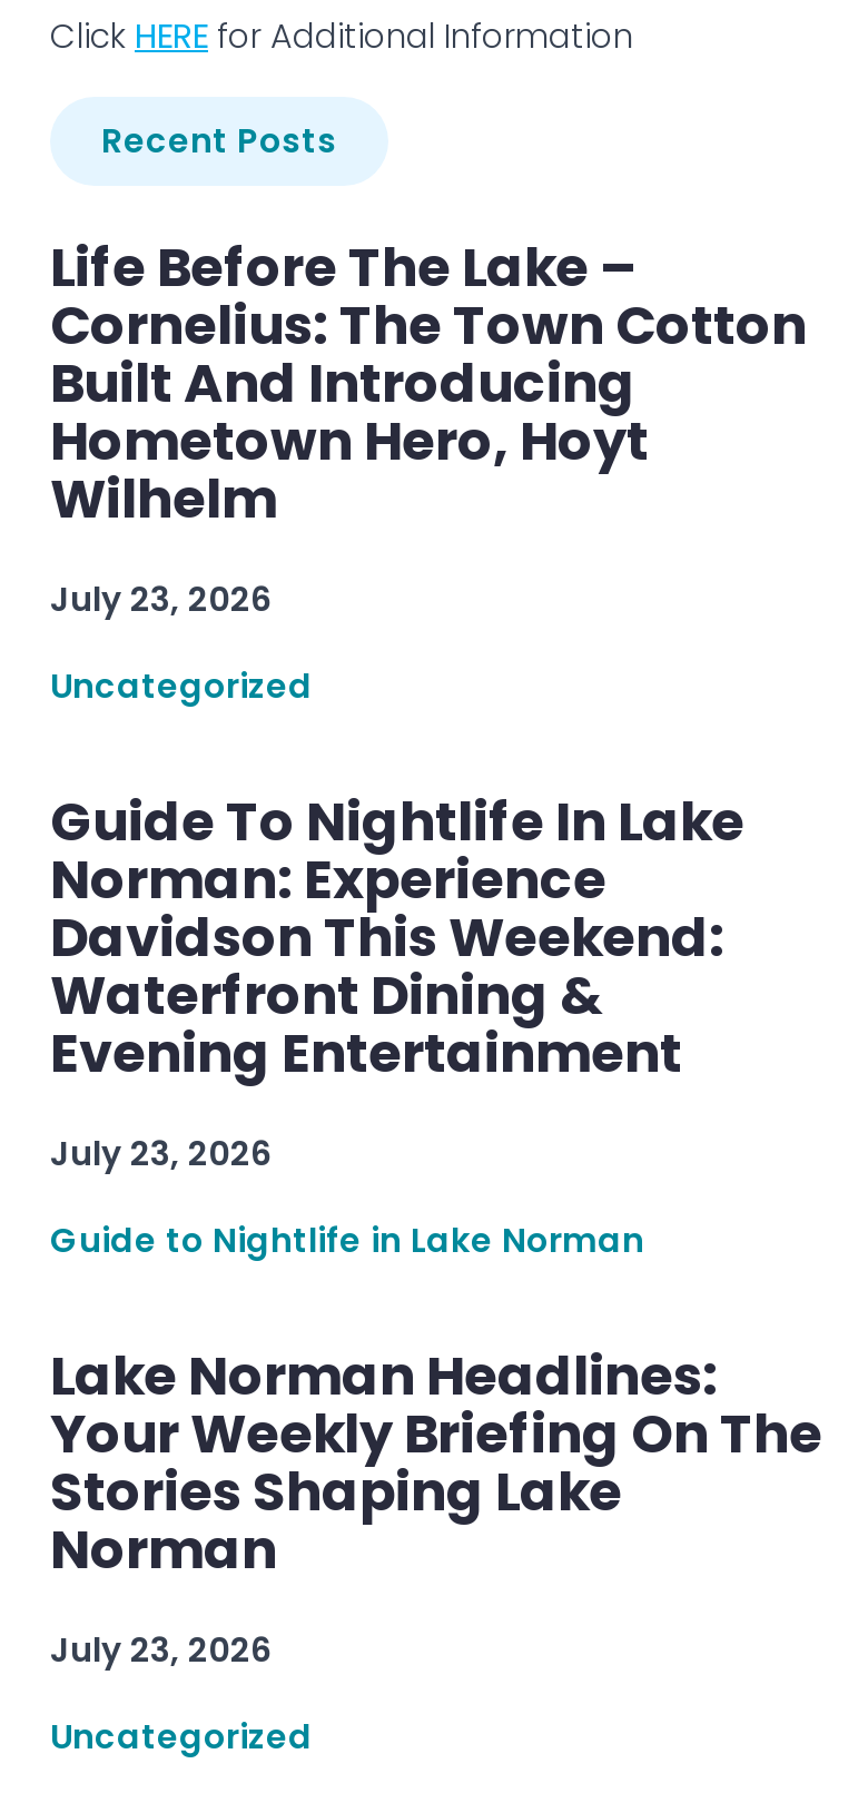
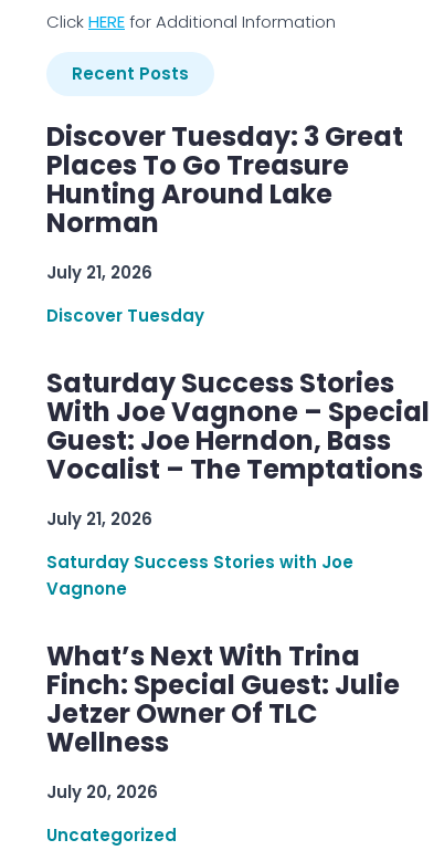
- Life Before The Lake –
- Cornelius: The Town Cotton
- Built And Introducing
- Hometown Hero, Hoyt
- Wilhelm
- July 23, 2026
- Uncategorized
- Guide To Nightlife In Lake
- Norman: Experience
- Davidson This Weekend:
- Waterfront Dining &
- Evening Entertainment
- July 23, 2026
- Guide to Nightlife in Lake Norman
- Lake Norman Headlines:
- Your Weekly Briefing On The
- Stories Shaping Lake
+ Discover Tuesday: 3 Great
+ Places To Go Treasure
+ Hunting Around Lake

moved up: Norman

- July 23, 2026
+ July 21, 2026
+ Discover Tuesday
+ Saturday Success Stories
+ With Joe Vagnone – Special
+ Guest: Joe Herndon, Bass
+ Vocalist – The Temptations
+ July 21, 2026
+ Saturday Success Stories with Joe
+ Vagnone
+ What’s Next With Trina
+ Finch: Special Guest: Julie
+ Jetzer Owner Of TLC
+ Wellness
+ July 20, 2026
